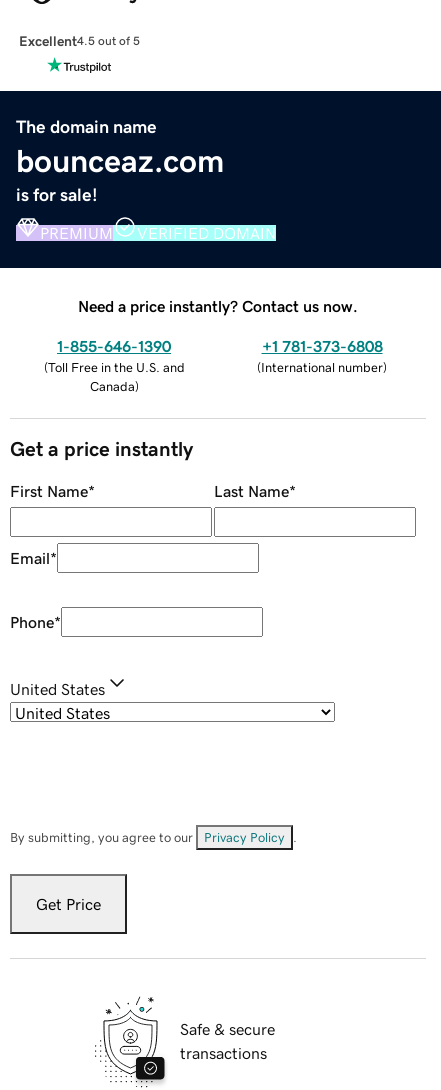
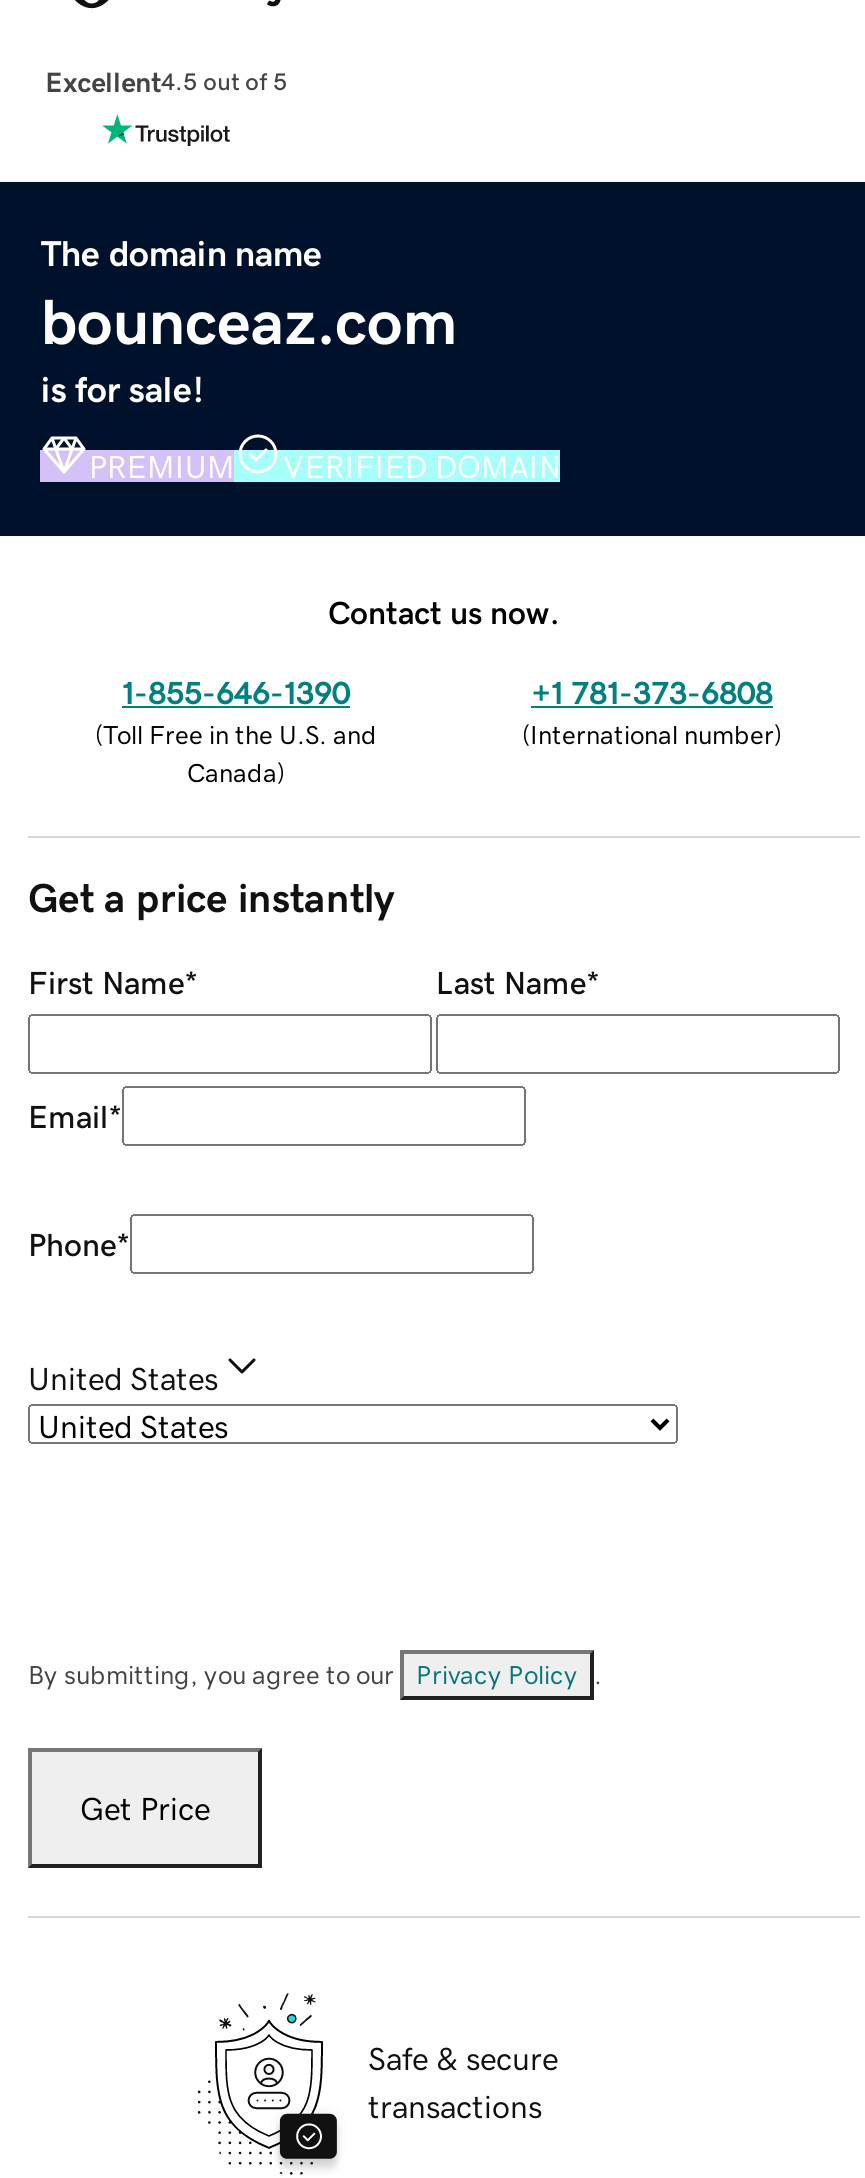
- Need a price instantly? Contact us now.
+ Contact us now.
